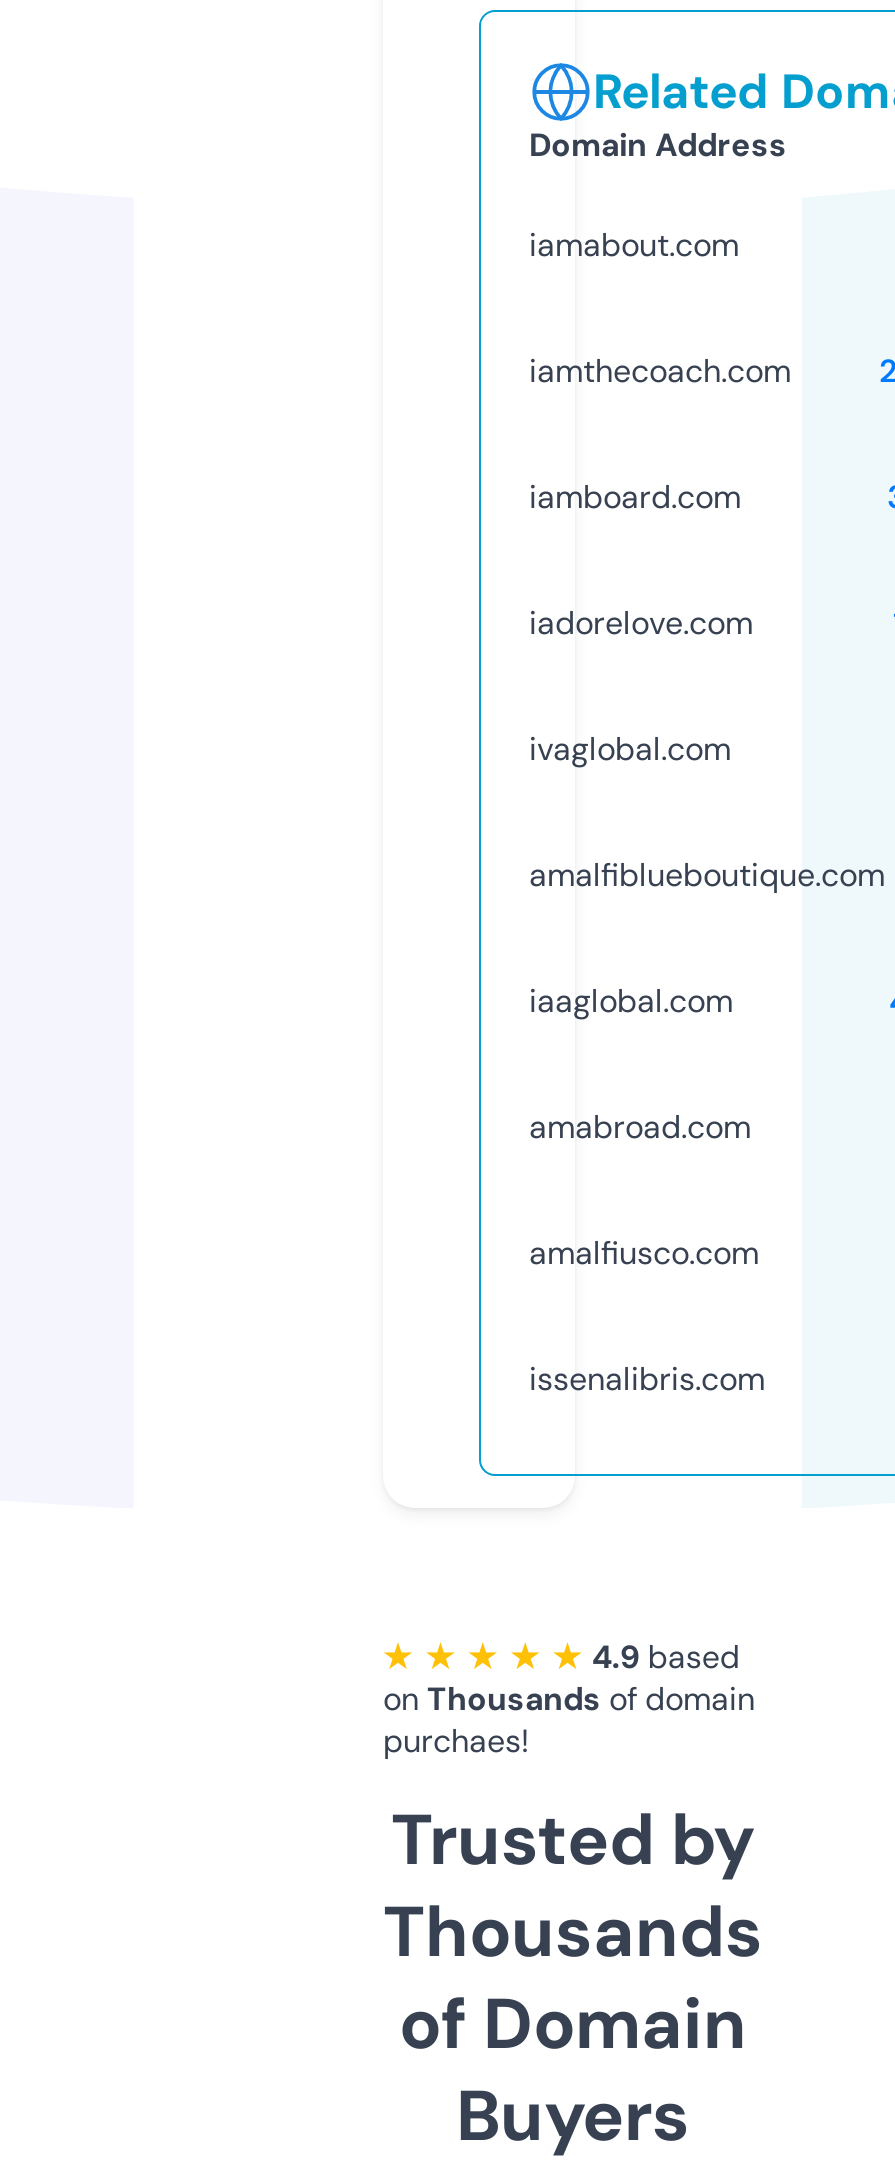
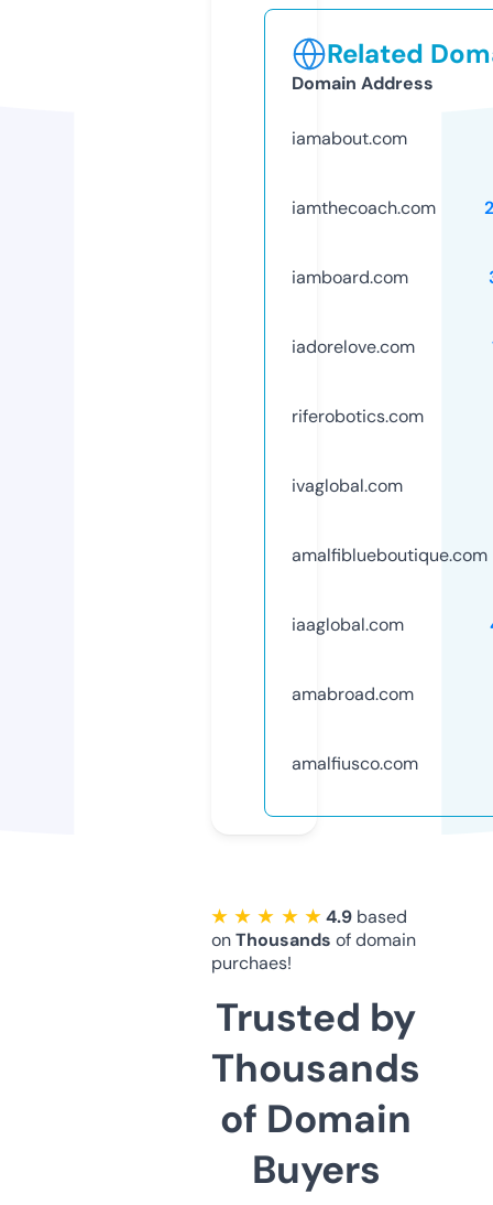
+ riferobotics.com

moved down: ivaglobal.com | amalfiblueboutique.com | iaaglobal.com | amabroad.com | amalfiusco.com

- issenalibris.com
